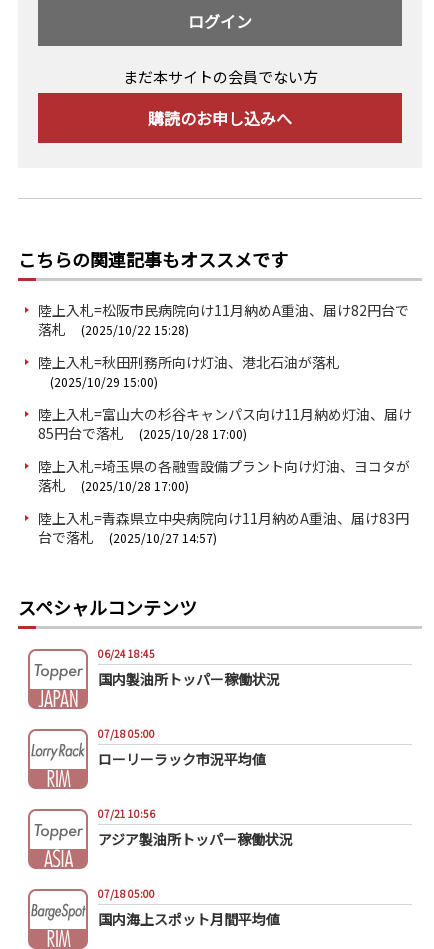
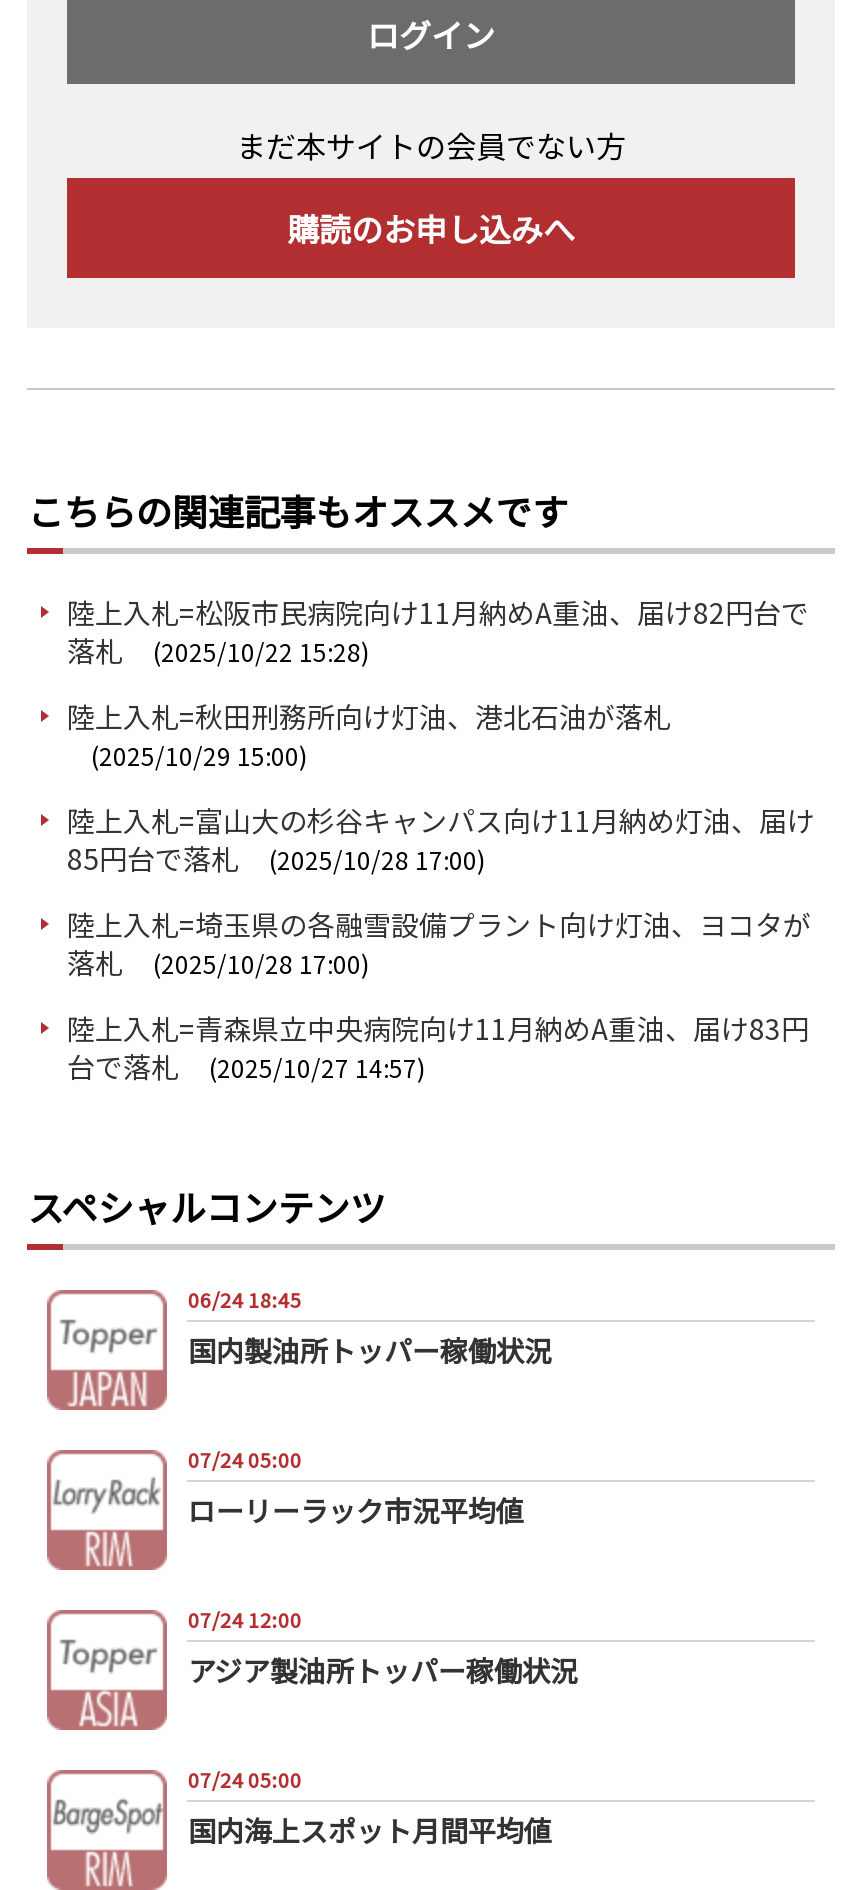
- 07/18 05:00
+ 07/24 05:00

- 07/21 10:56
+ 07/24 12:00

- 07/18 05:00
+ 07/24 05:00
